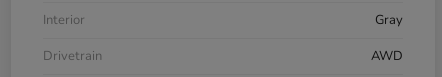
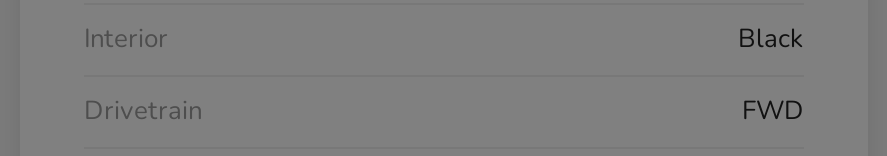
- Gray
+ Black

- AWD
+ FWD
